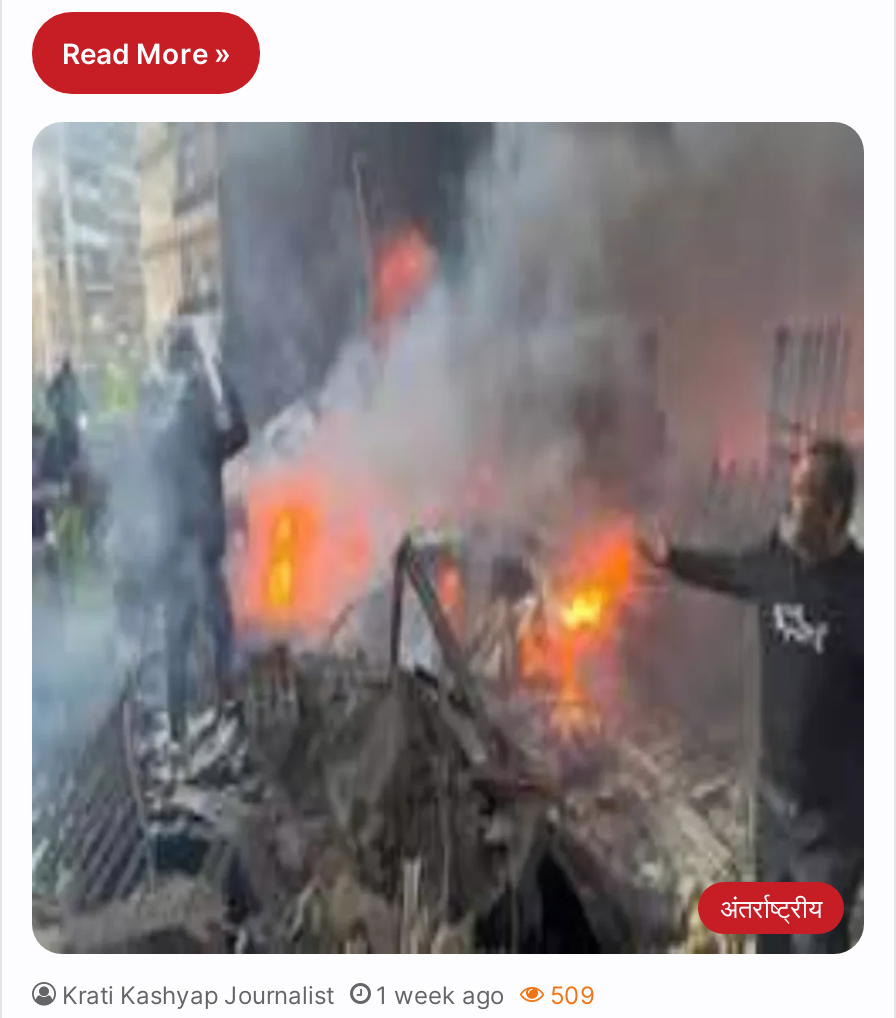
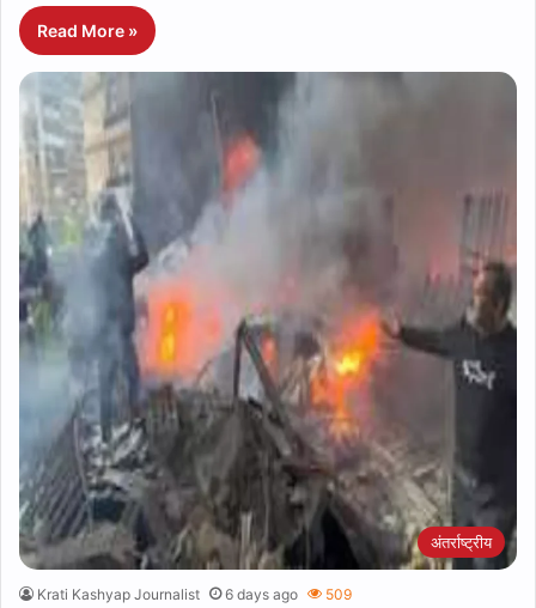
- Krati Kashyap Journalist 1 week ago 509
+ Krati Kashyap Journalist 6 days ago 509
